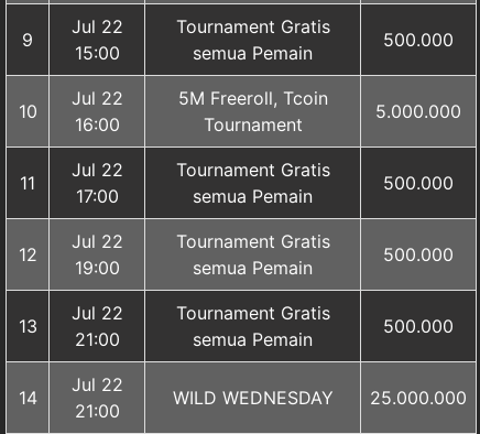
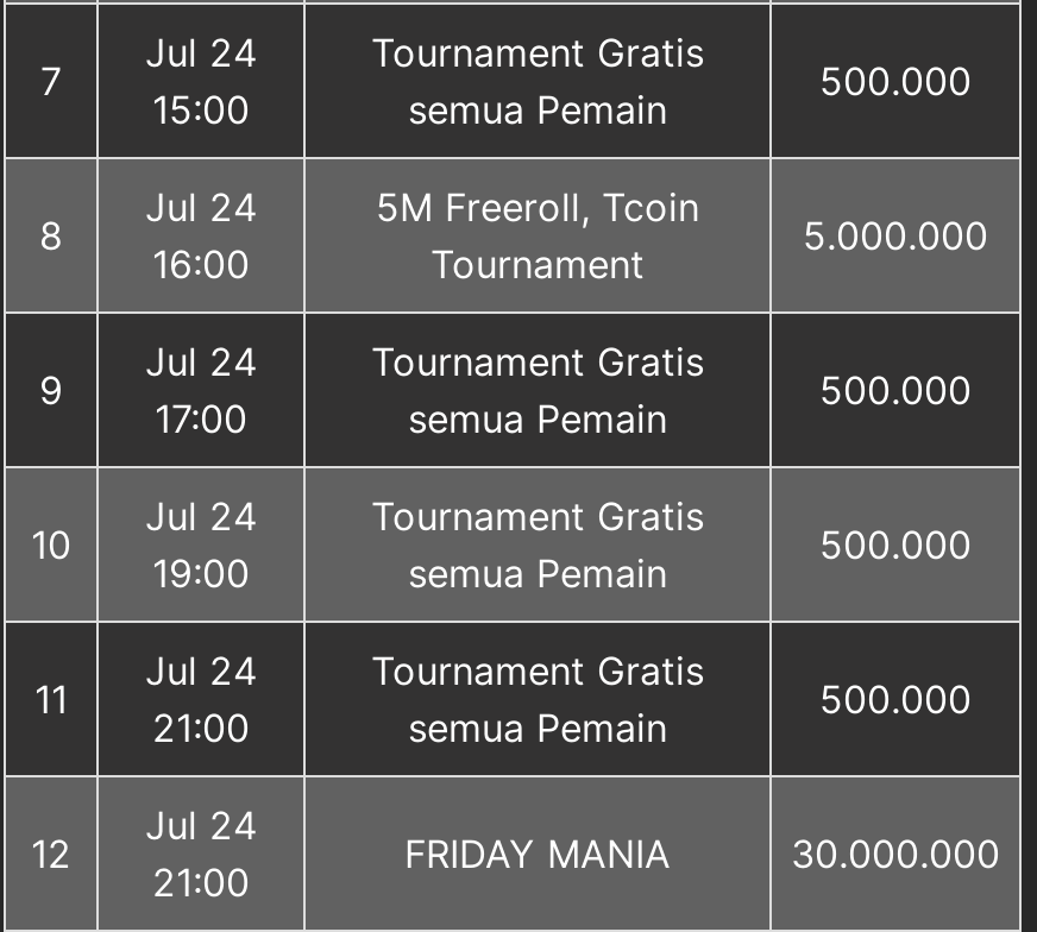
- Jul 22
+ Jul 24

- 9
+ 7

- Jul 22
+ Jul 24

- 10
+ 8

- Jul 22
+ Jul 24

- 11
+ 9

- Jul 22
+ Jul 24

- 12
+ 10

- Jul 22
+ Jul 24

- 13
+ 11

- Jul 22
+ Jul 24

- 14
+ 12

- WILD WEDNESDAY
- 25.000.000
+ FRIDAY MANIA
+ 30.000.000
